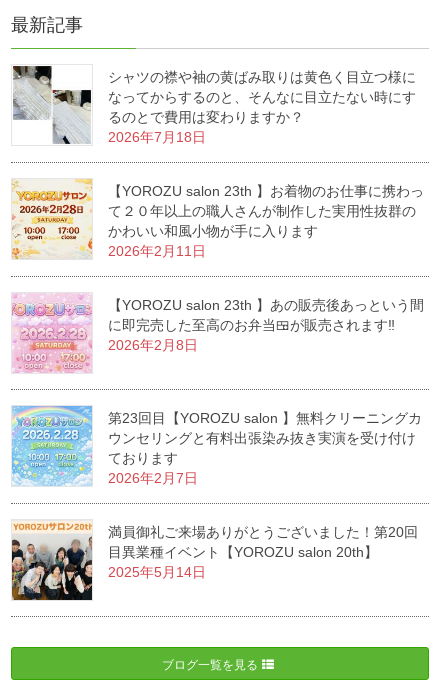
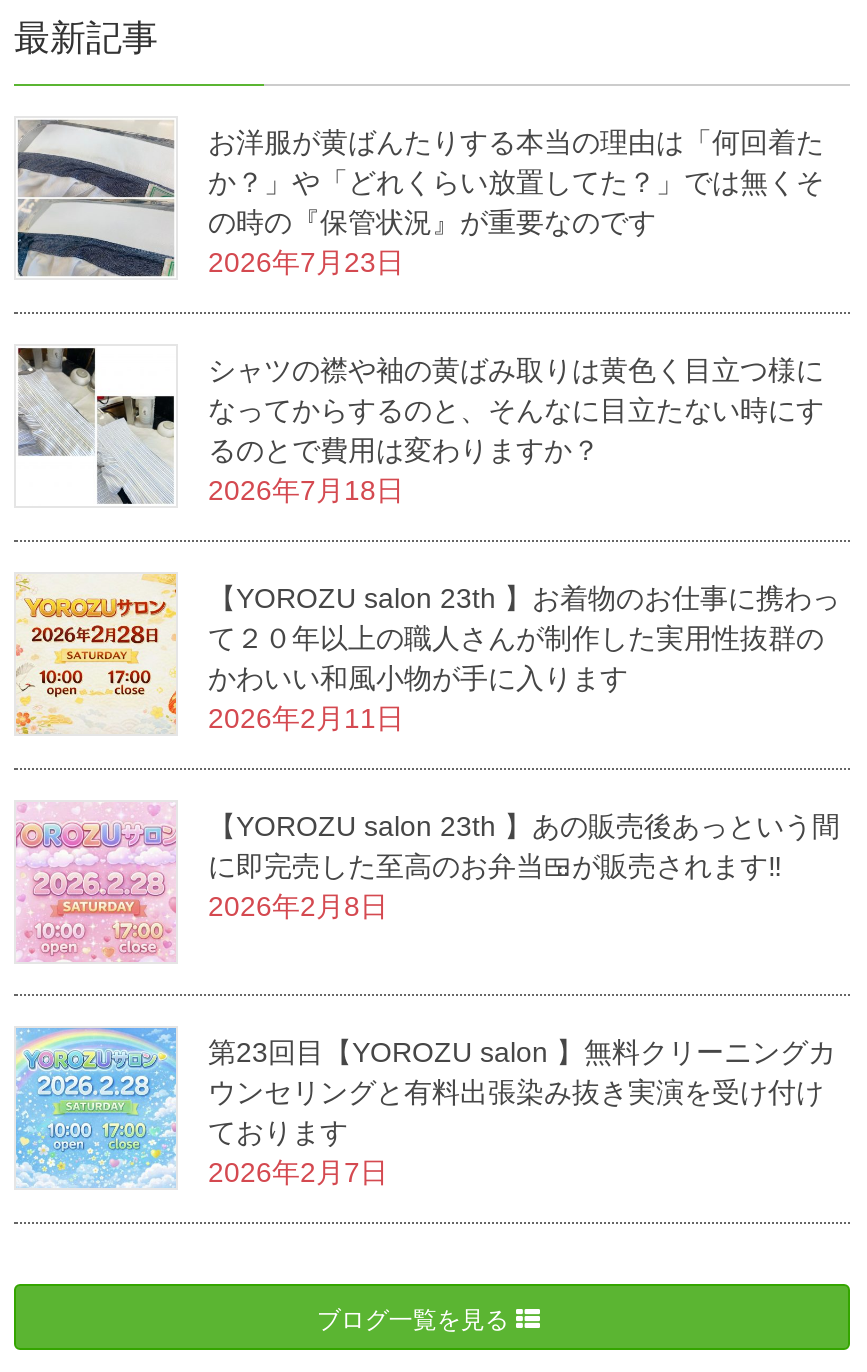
+ [image]
+ お洋服が黄ばんたりする本当の理由は「何回着た
+ か？」や「どれくらい放置してた？」では無くそ
+ の時の『保管状況』が重要なのです
+ 2026年7月23日

moved down: [image] | シャツの襟や袖の黄ばみ取りは黄色く目立つ様に | なってからするのと、そんなに目立たない時にす | ... | ております | 2026年2月7日

- [image]
- 満員御礼ご来場ありがとうございました！第20回
- 目異業種イベント【YOROZU salon 20th】
- 2025年5月14日
